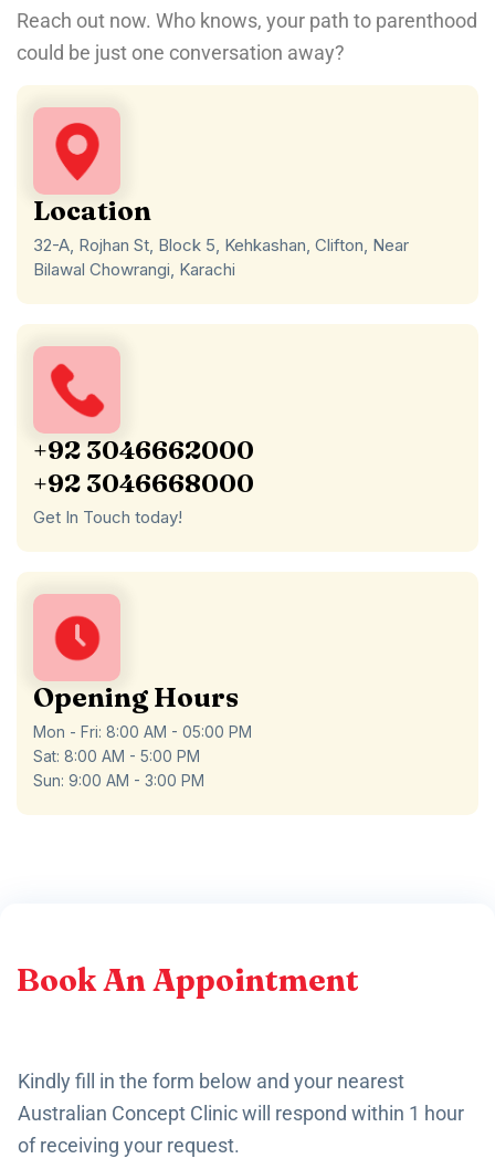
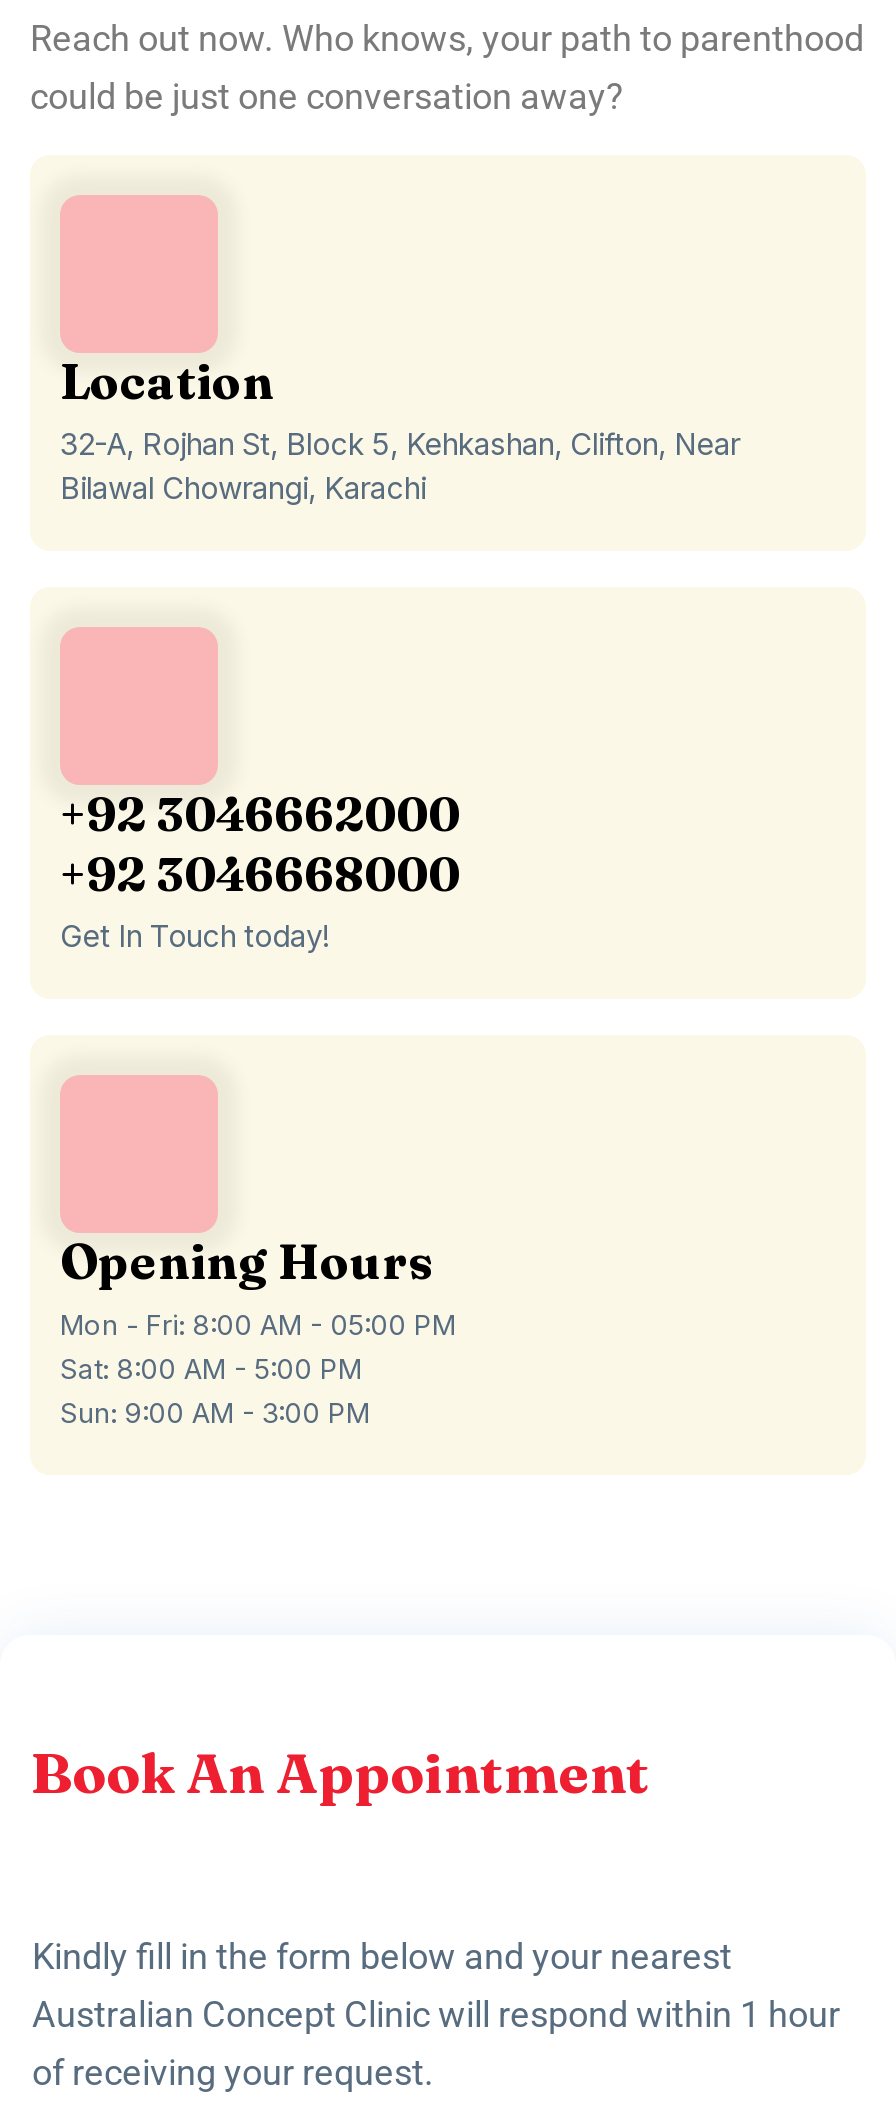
- [image]

- [image]

- [image]
